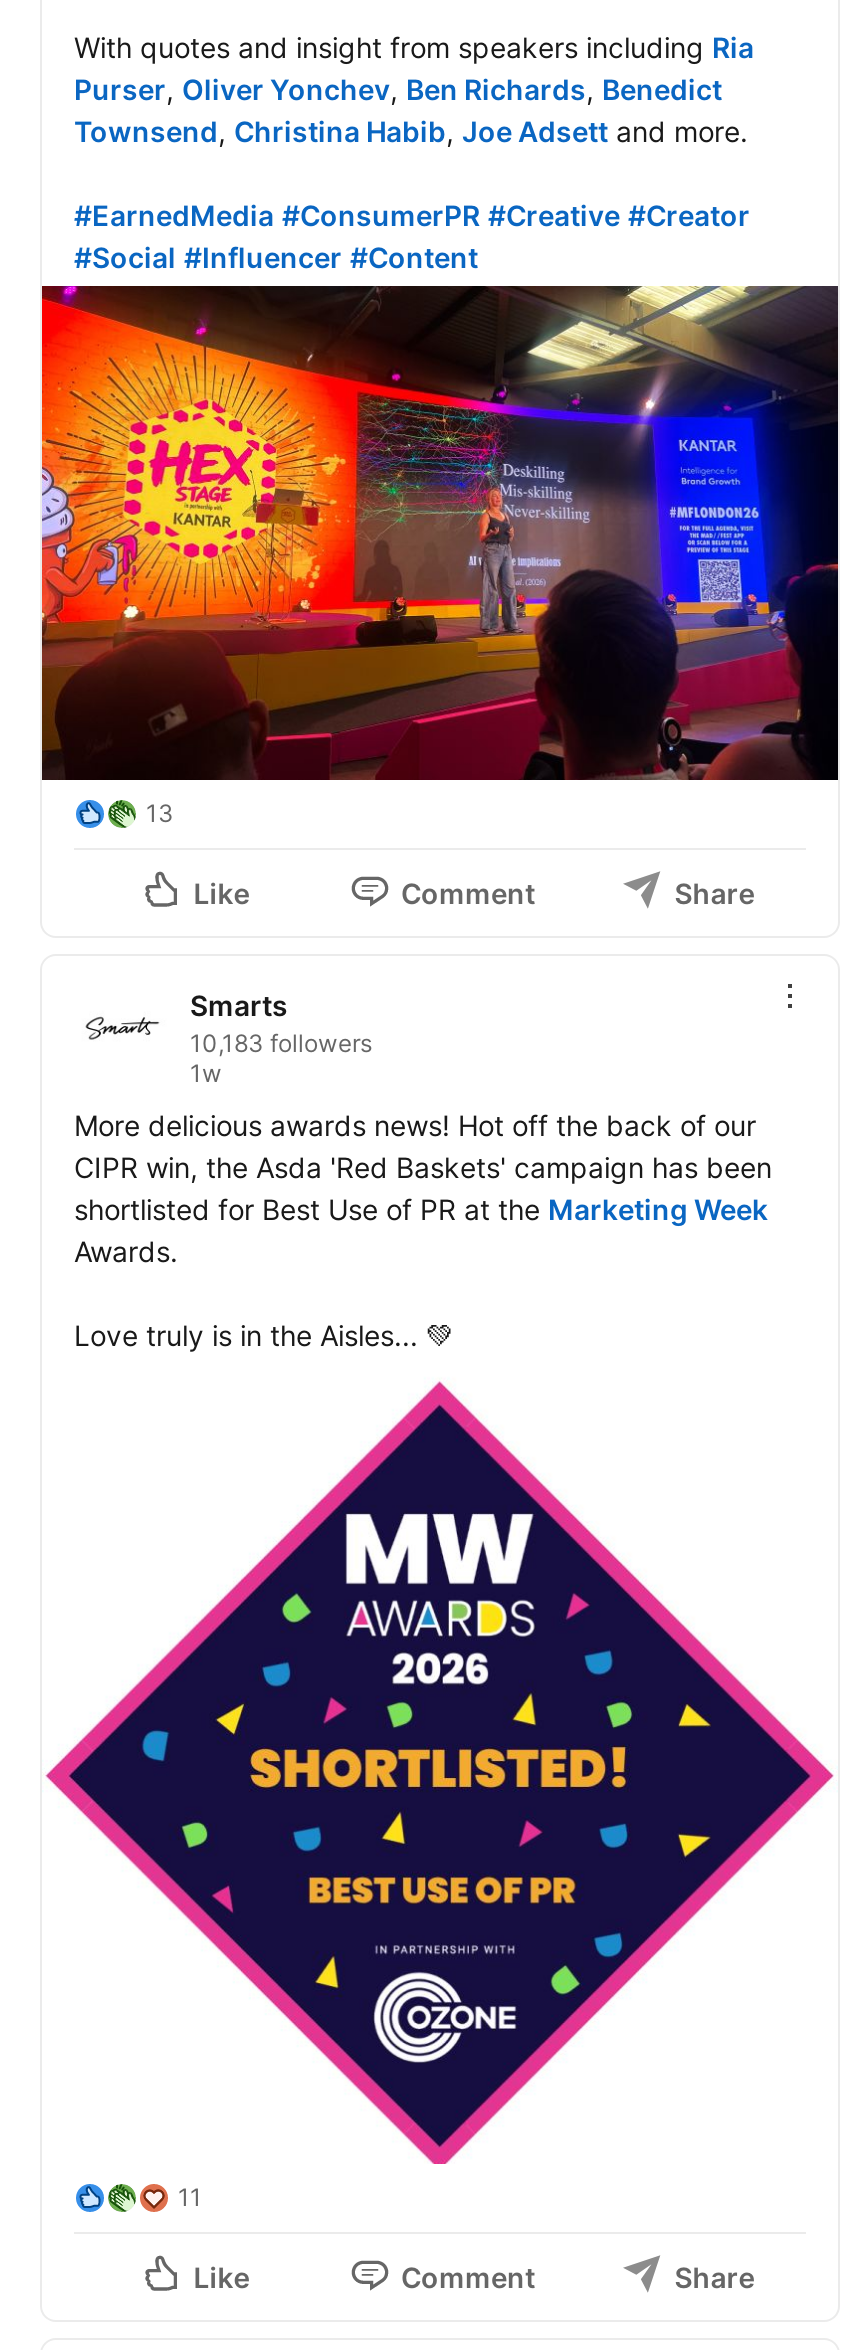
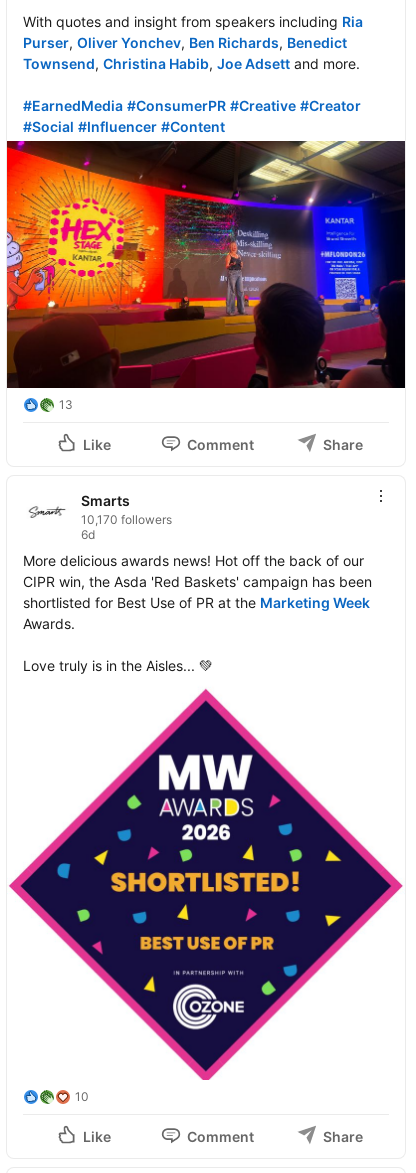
- 10,183 followers
- 1w
+ 10,170 followers
+ 6d

- 11
+ 10
